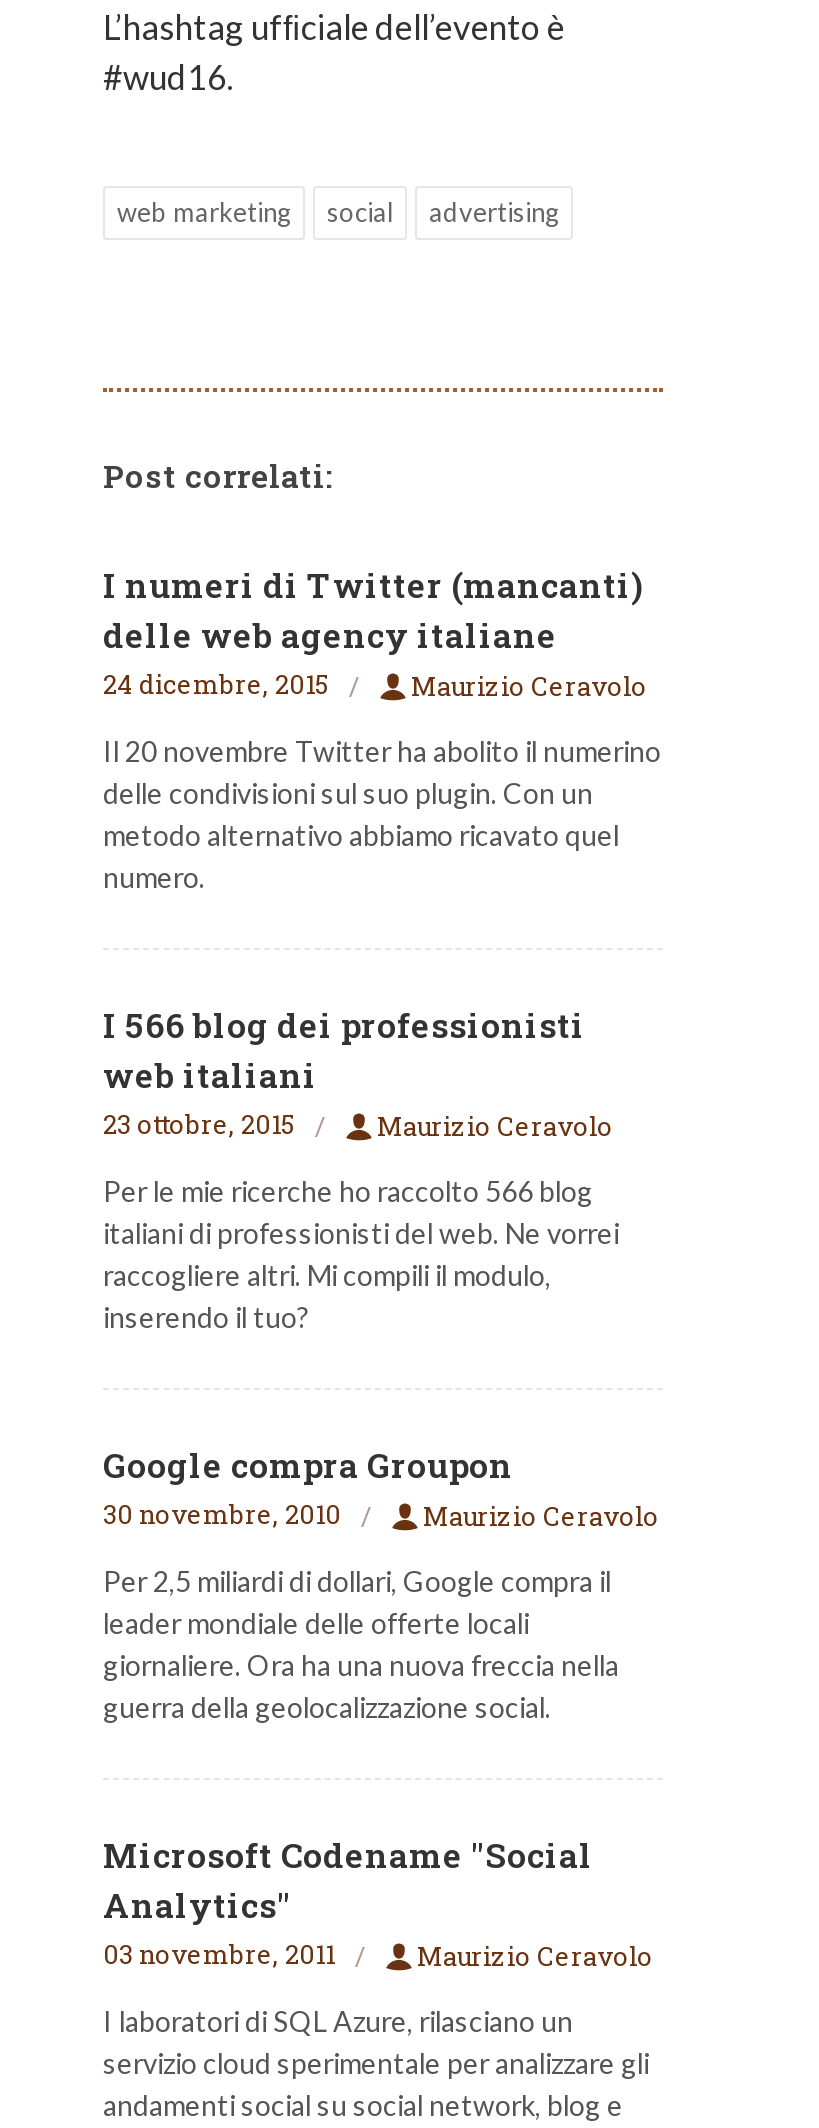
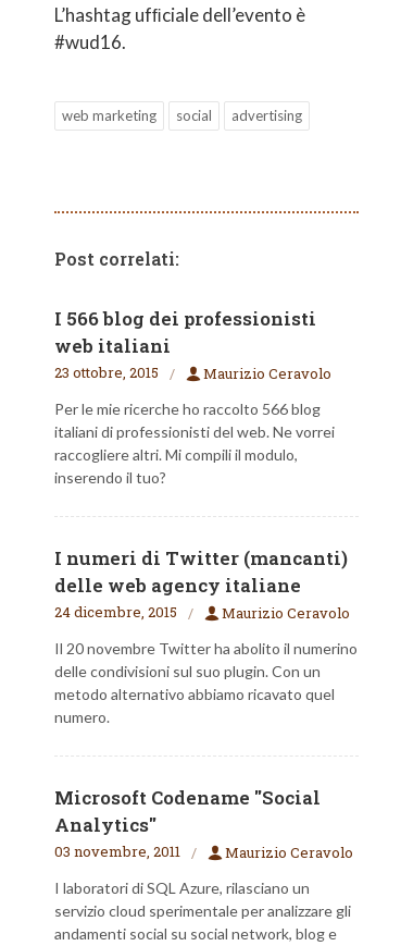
moved down: I numeri di Twitter (mancanti) | delle web agency italiane | 24 dicembre, 2015

- Maurizio Ceravolo

moved down: Il 20 novembre Twitter ha abolito il numerino | delle condivisioni sul suo plugin. Con un | metodo alternativo abbiamo ricavato quel | numero.

moved up: I 566 blog dei professionisti | web italiani | 23 ottobre, 2015 | Maurizio Ceravolo | Per le mie ricerche ho raccolto 566 blog | italiani di professionisti del web. Ne vorrei | raccogliere altri. Mi compili il modulo, | inserendo il tuo?

- Google compra Groupon
- 30 novembre, 2010

- Per 2,5 miliardi di dollari, Google compra il
- leader mondiale delle offerte locali
- giornaliere. Ora ha una nuova freccia nella
- guerra della geolocalizzazione social.
